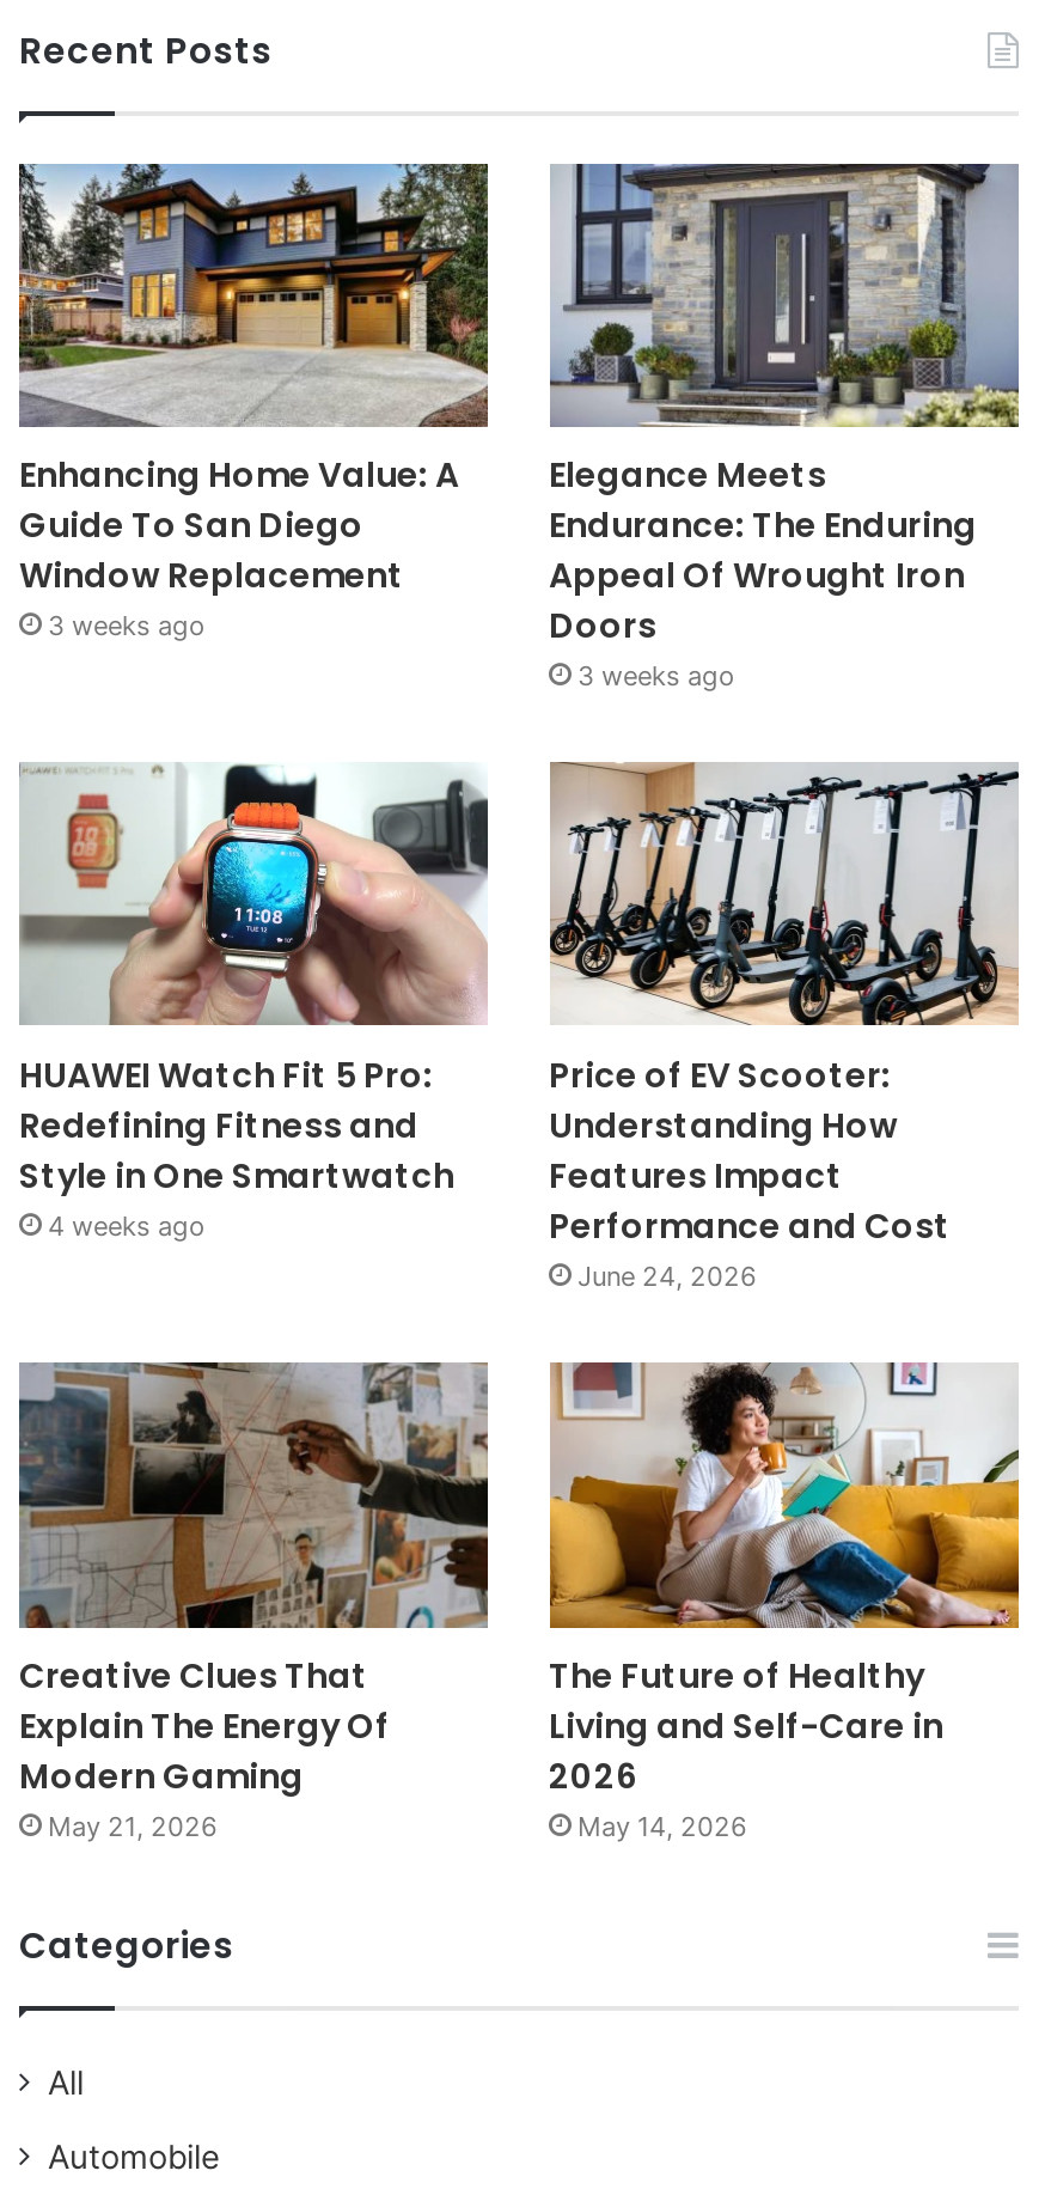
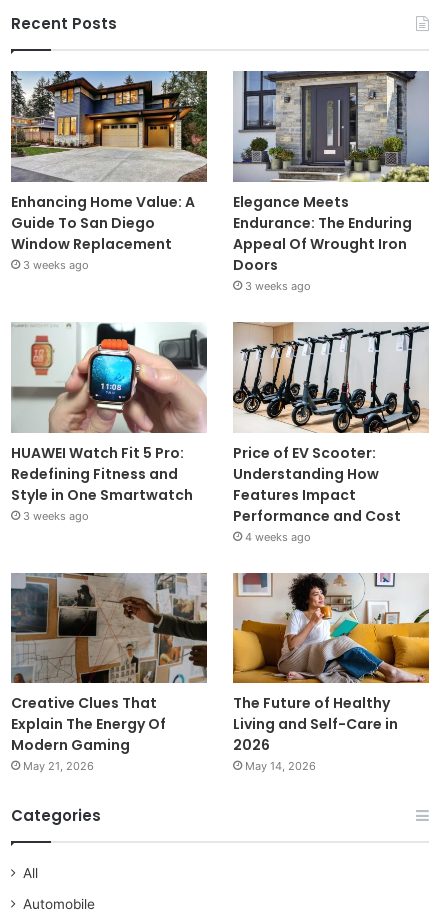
- 4 weeks ago
+ 3 weeks ago

- June 24, 2026
+ 4 weeks ago
